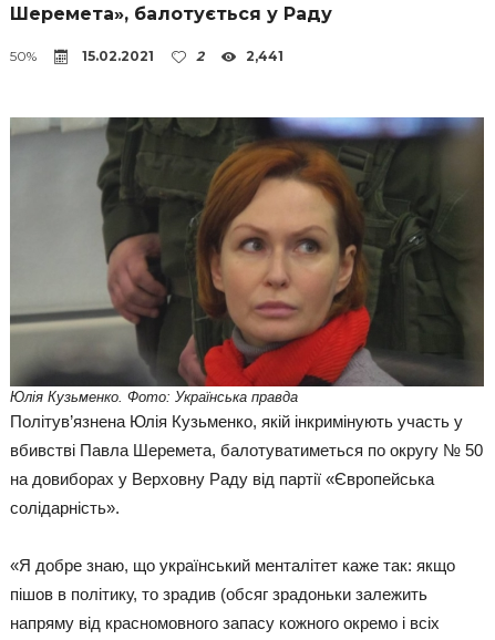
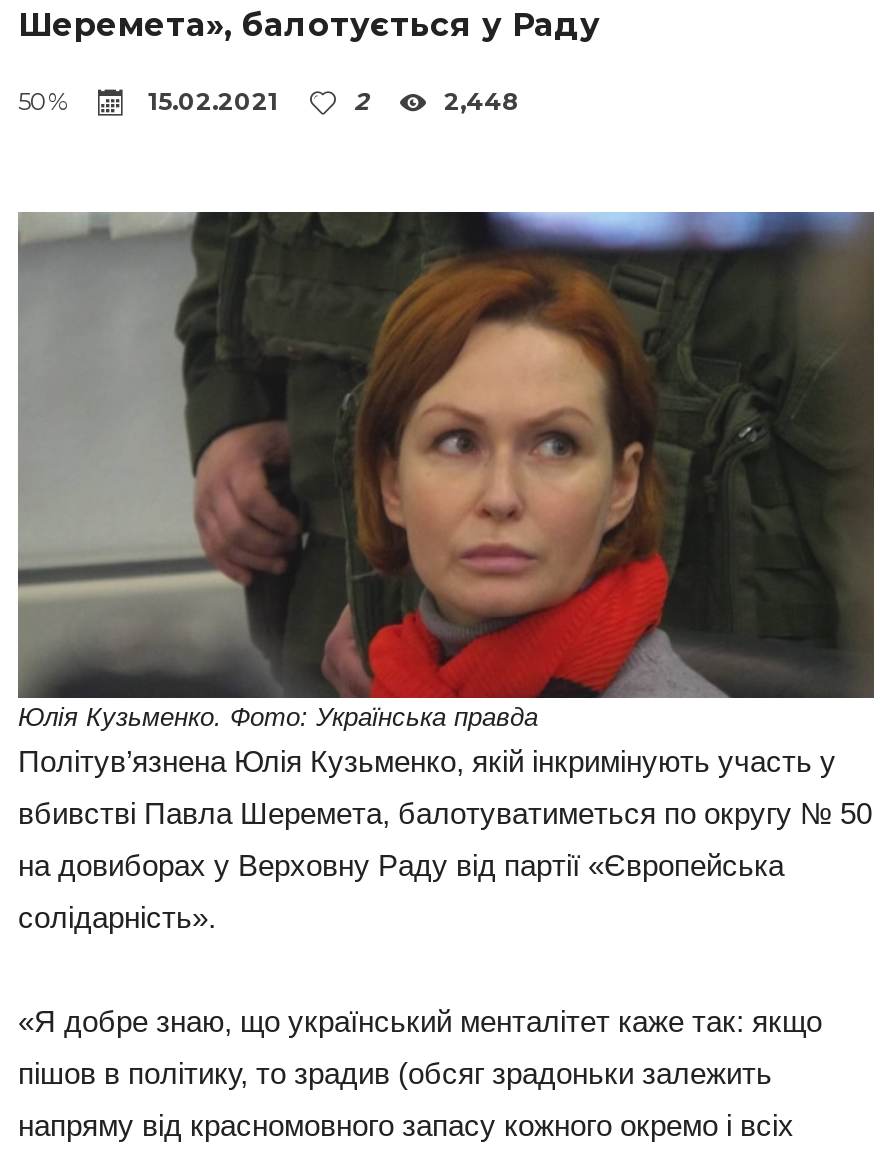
- 2,441
+ 2,448
